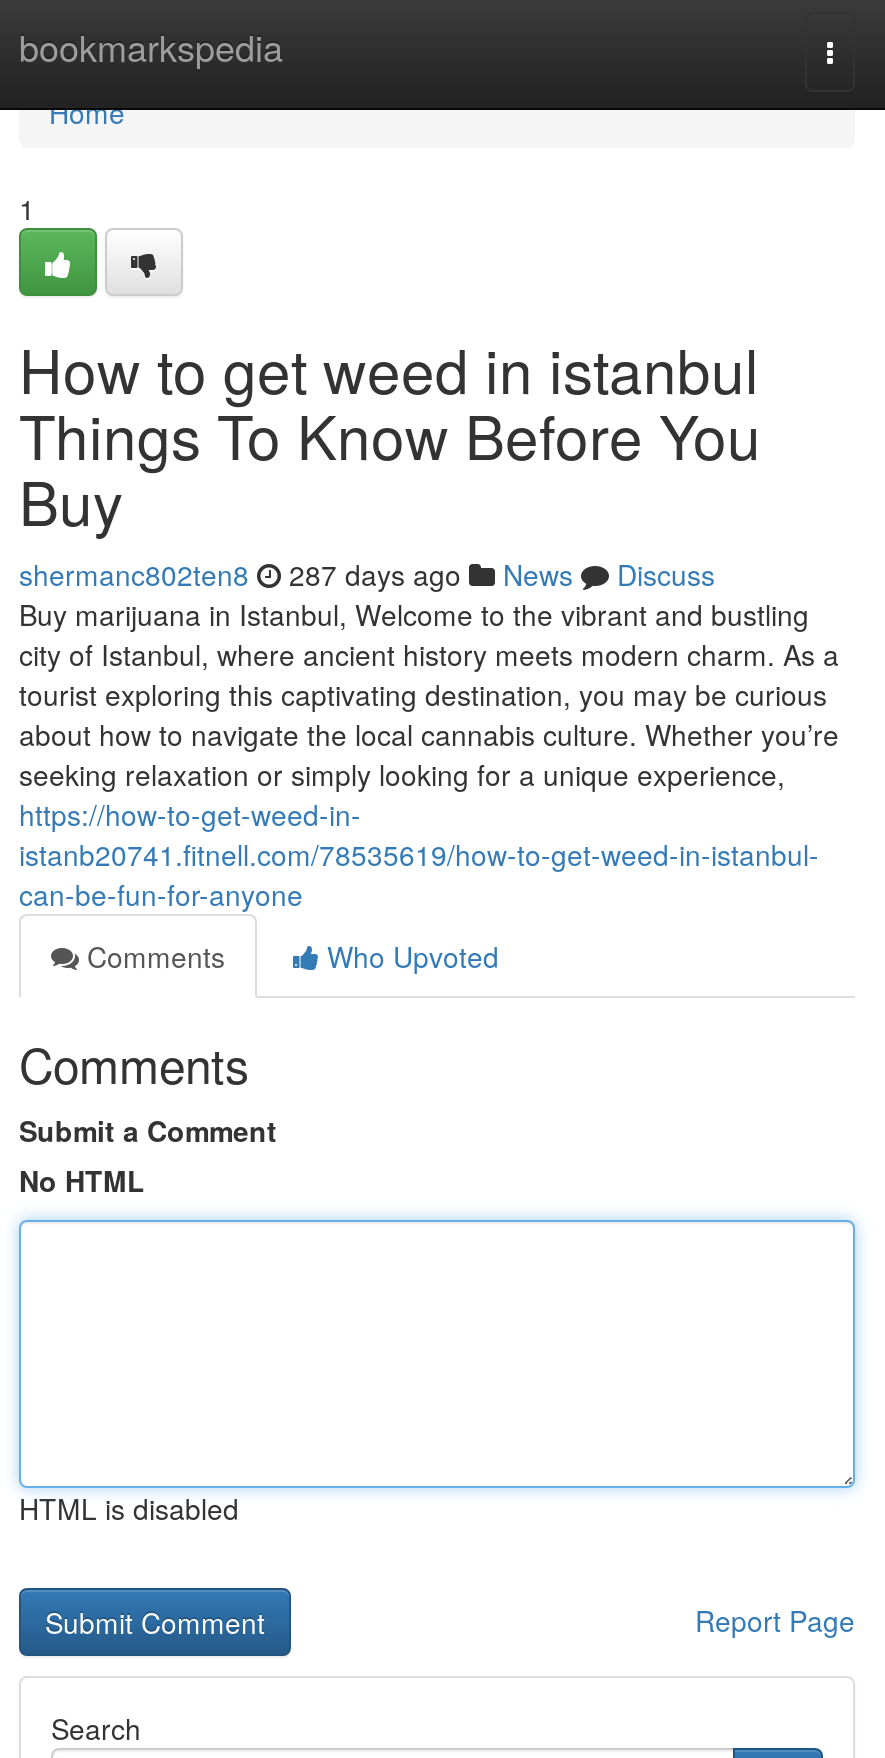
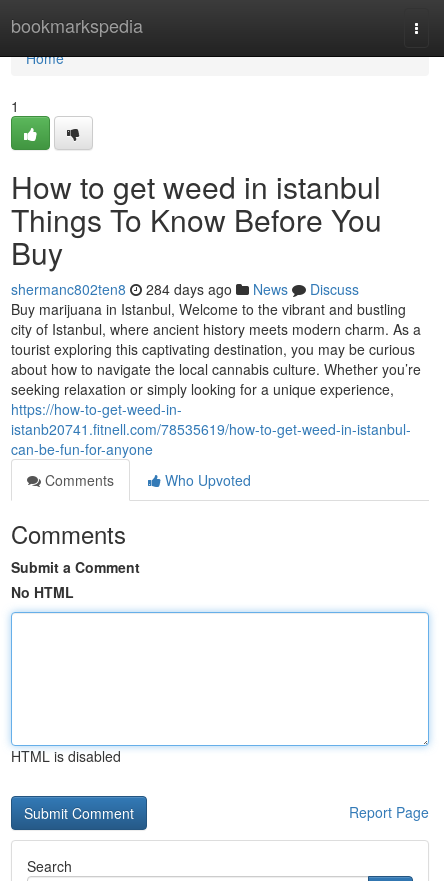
- shermanc802ten8 287 days ago News Discuss
+ shermanc802ten8 284 days ago News Discuss
